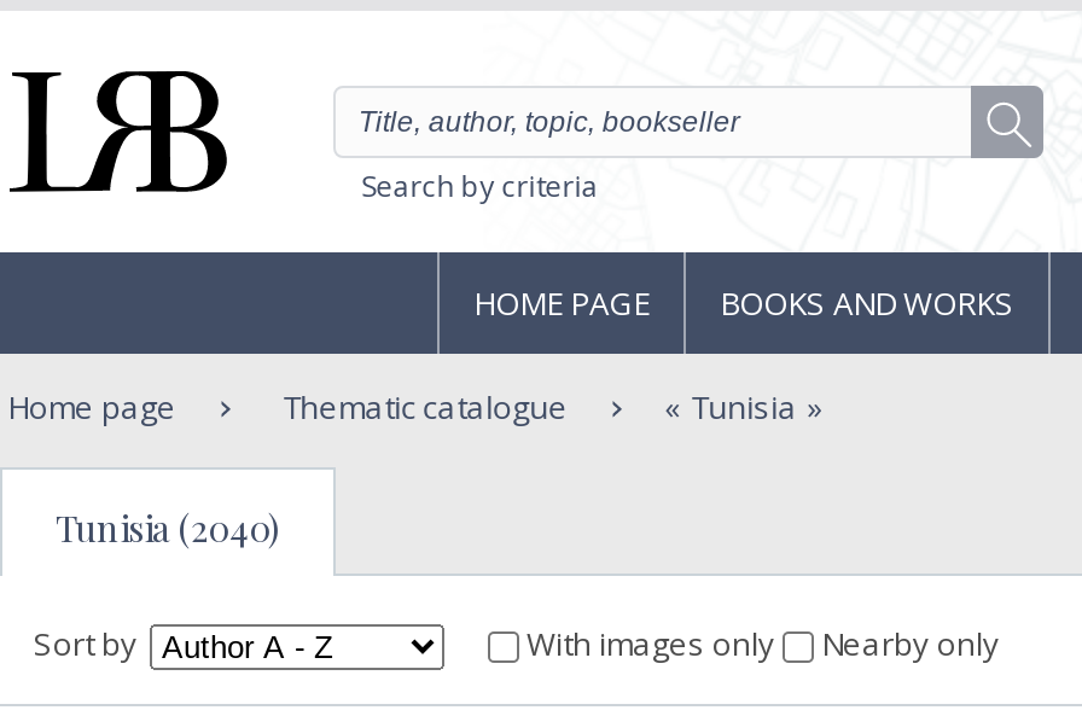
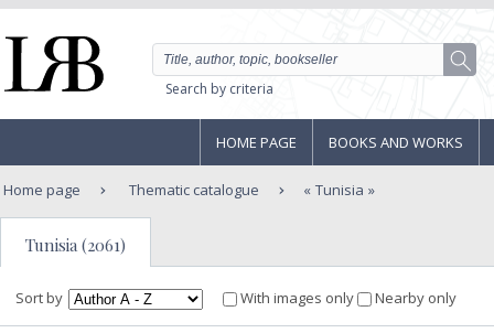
- Tunisia (2040)
+ Tunisia (2061)
